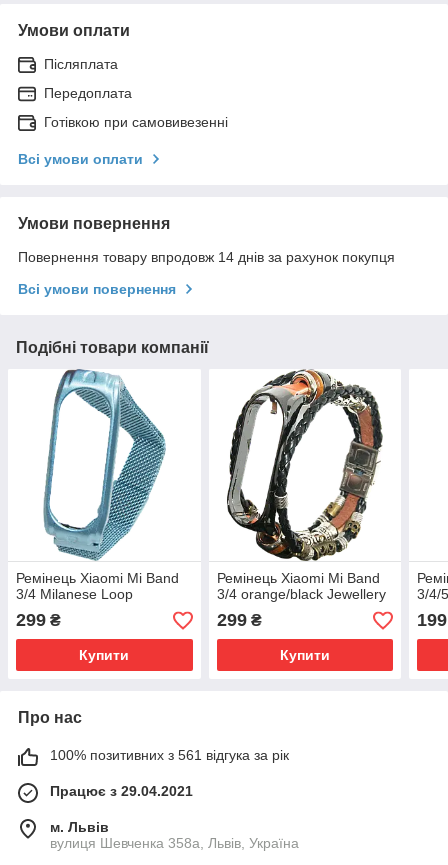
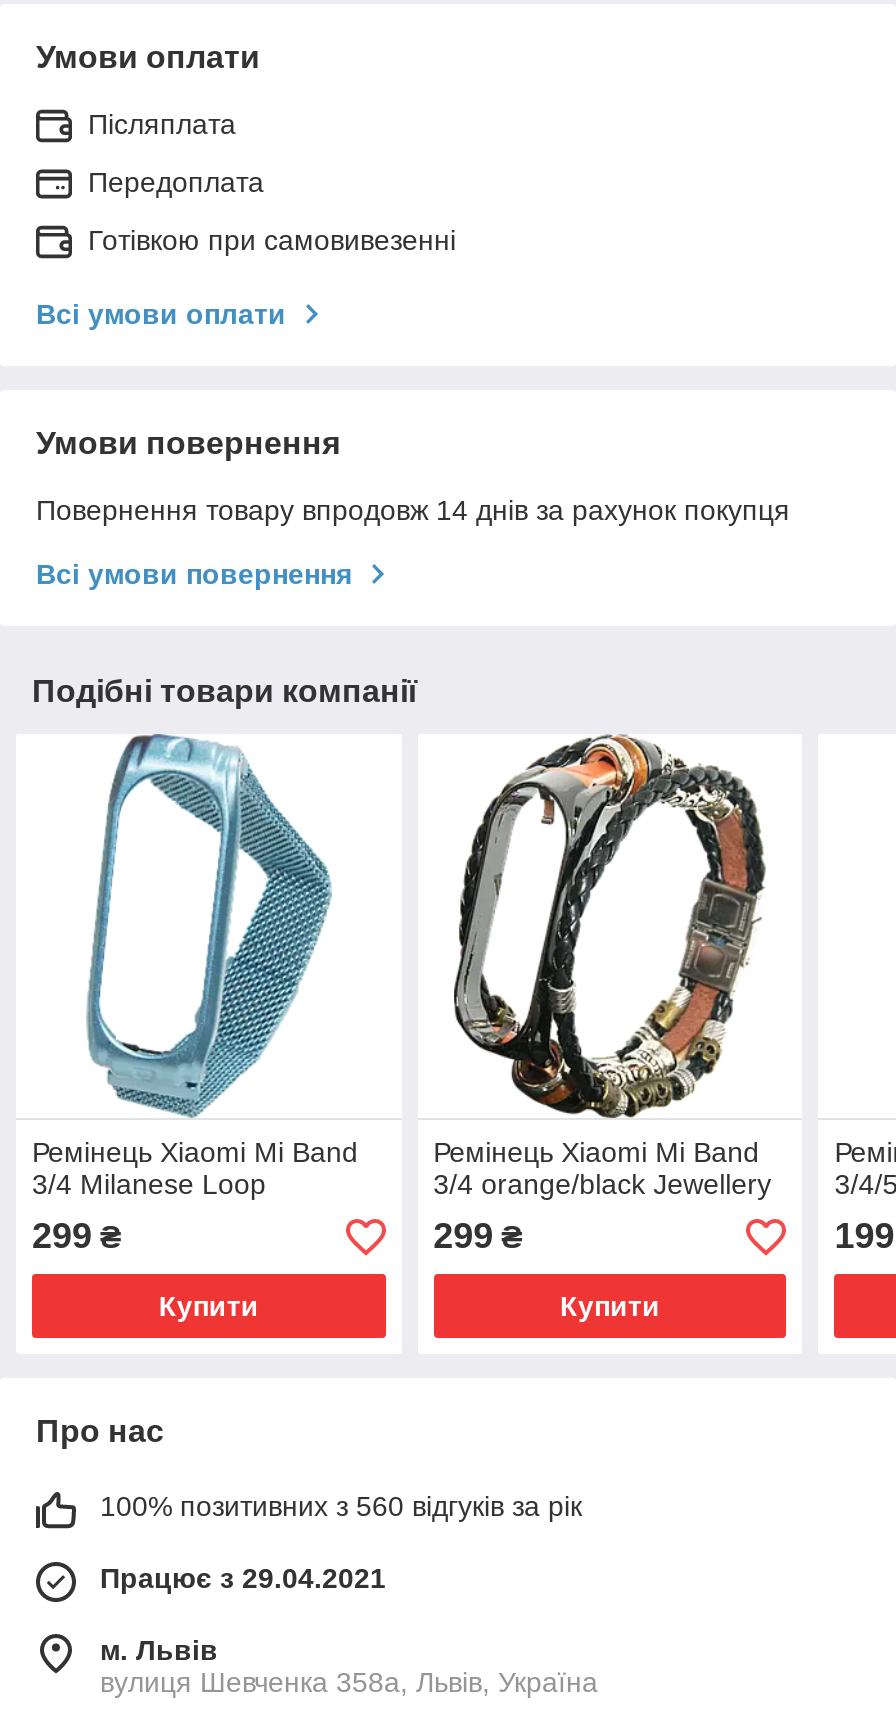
- 100% позитивних з 561 відгука за рік
+ 100% позитивних з 560 відгуків за рік
